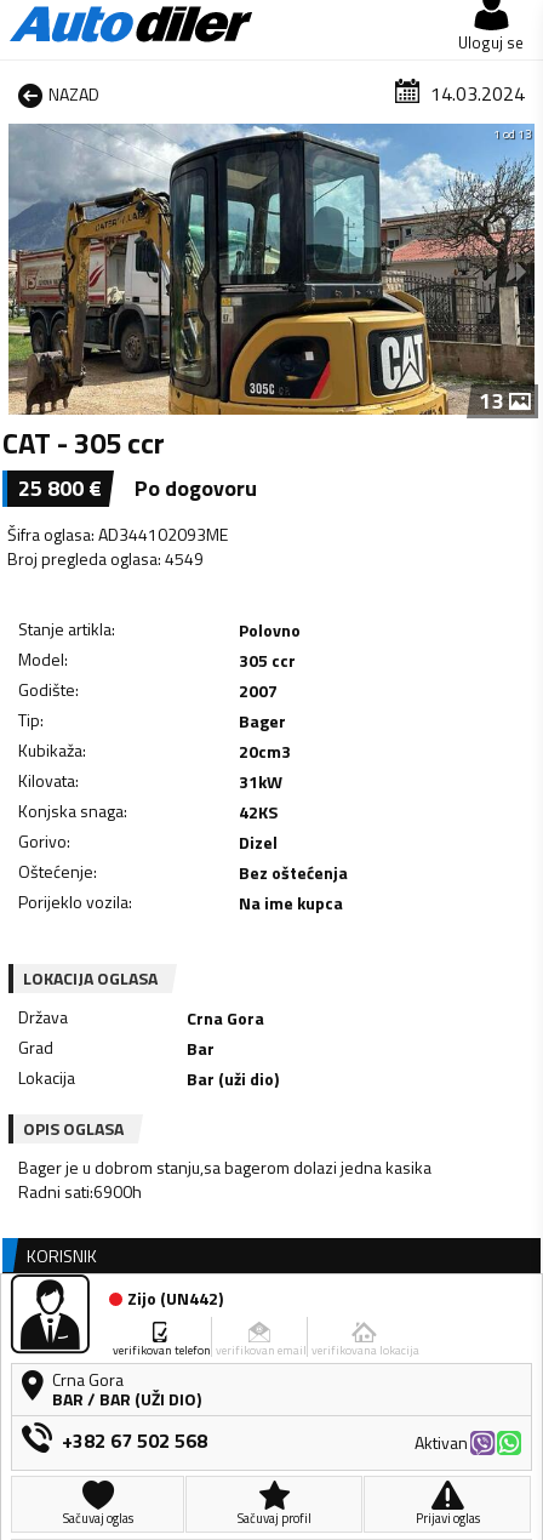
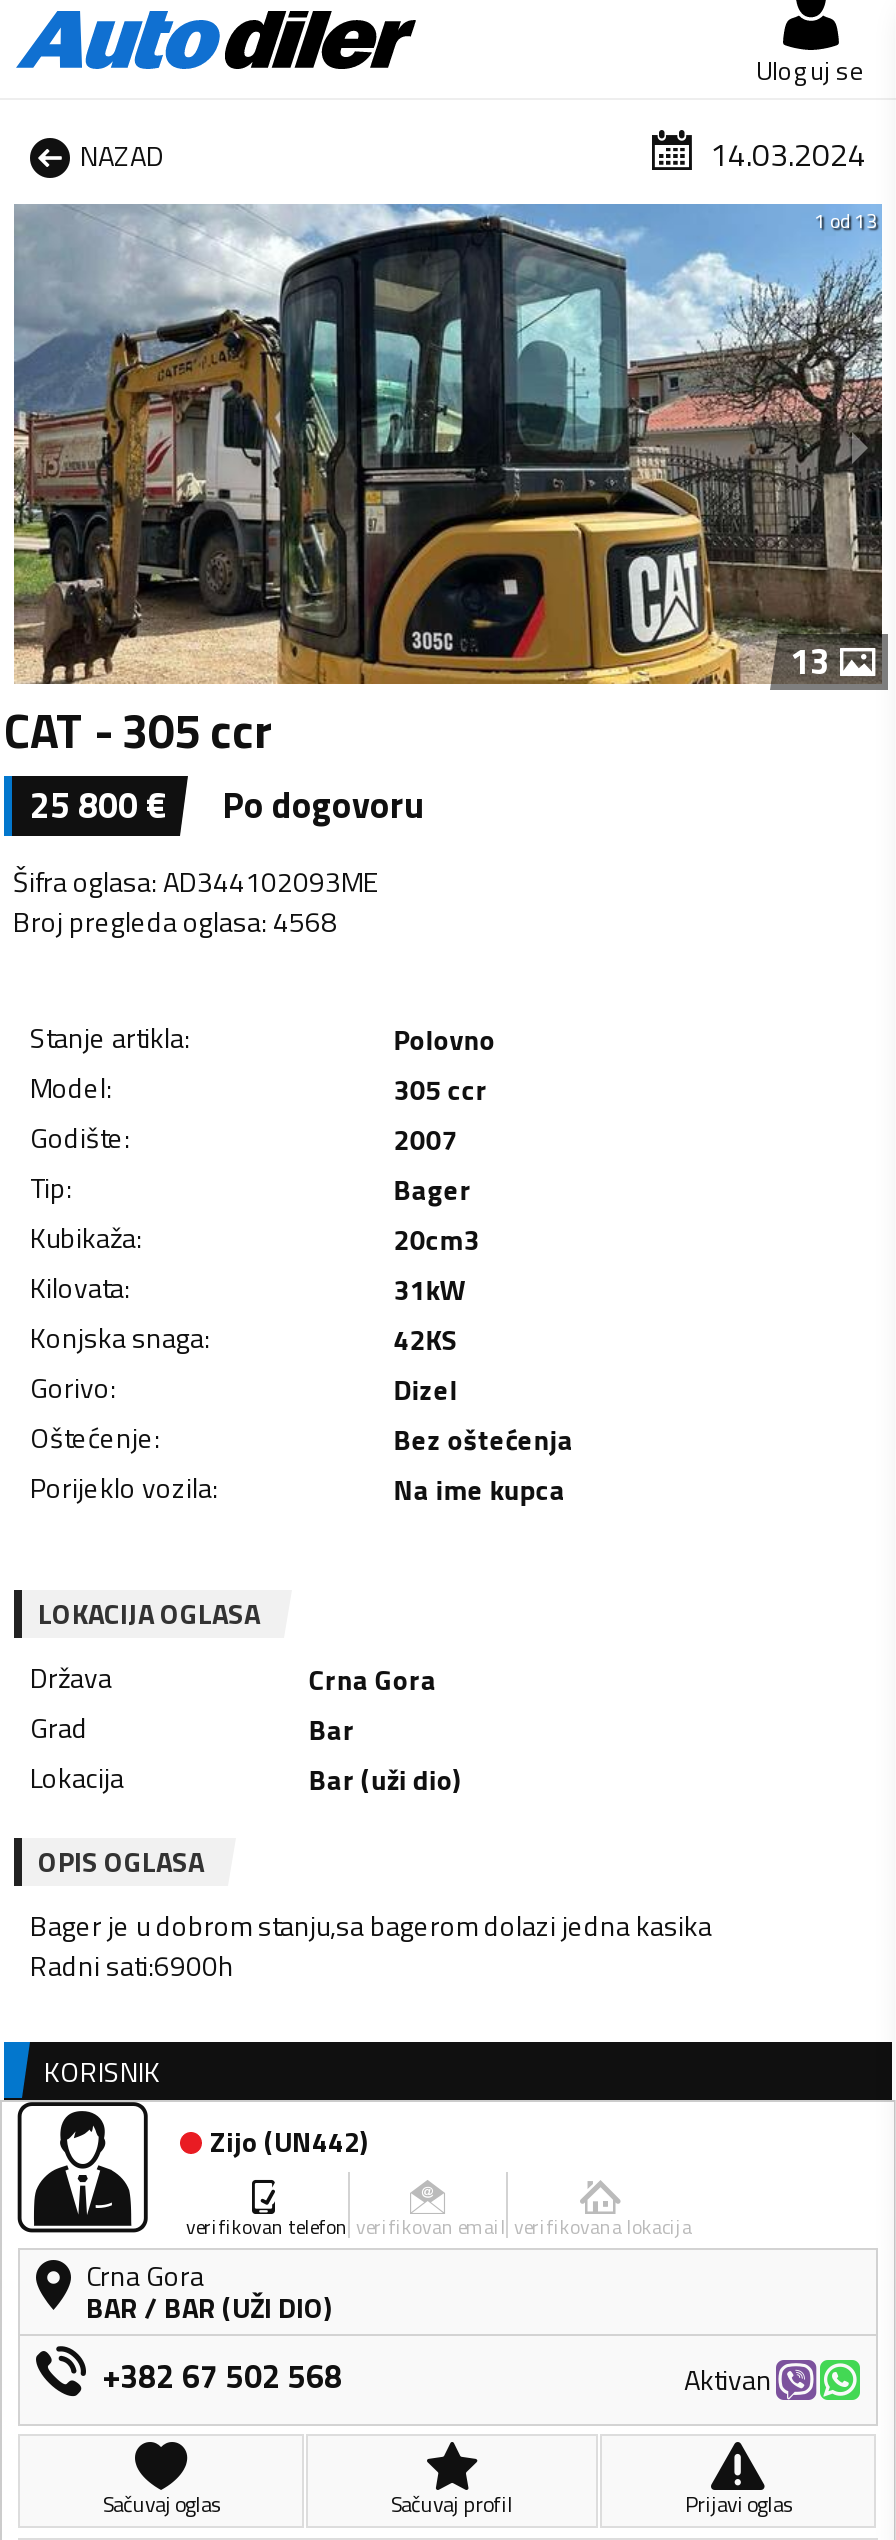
- Broj pregleda oglasa: 4549
+ Broj pregleda oglasa: 4568
